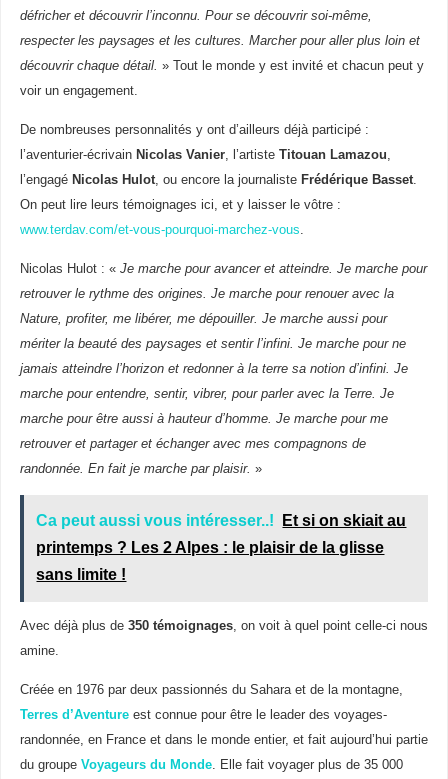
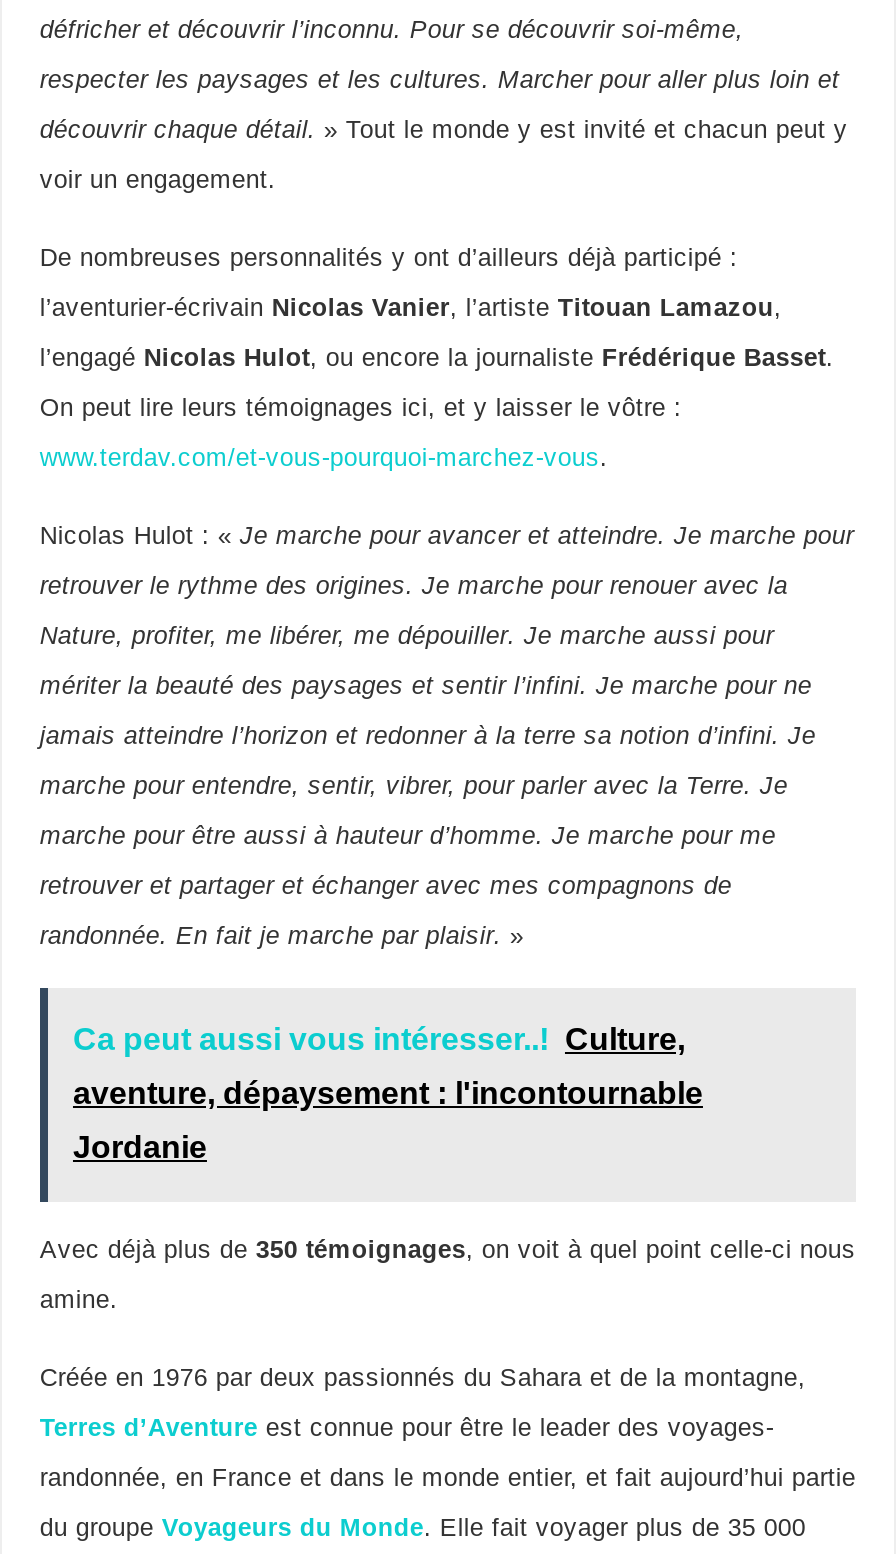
- Ca peut aussi vous intéresser..! Et si on skiait au
+ Ca peut aussi vous intéresser..! Culture,

- printemps ? Les 2 Alpes : le plaisir de la glisse
+ aventure, dépaysement : l'incontournable

- sans limite !
+ Jordanie
